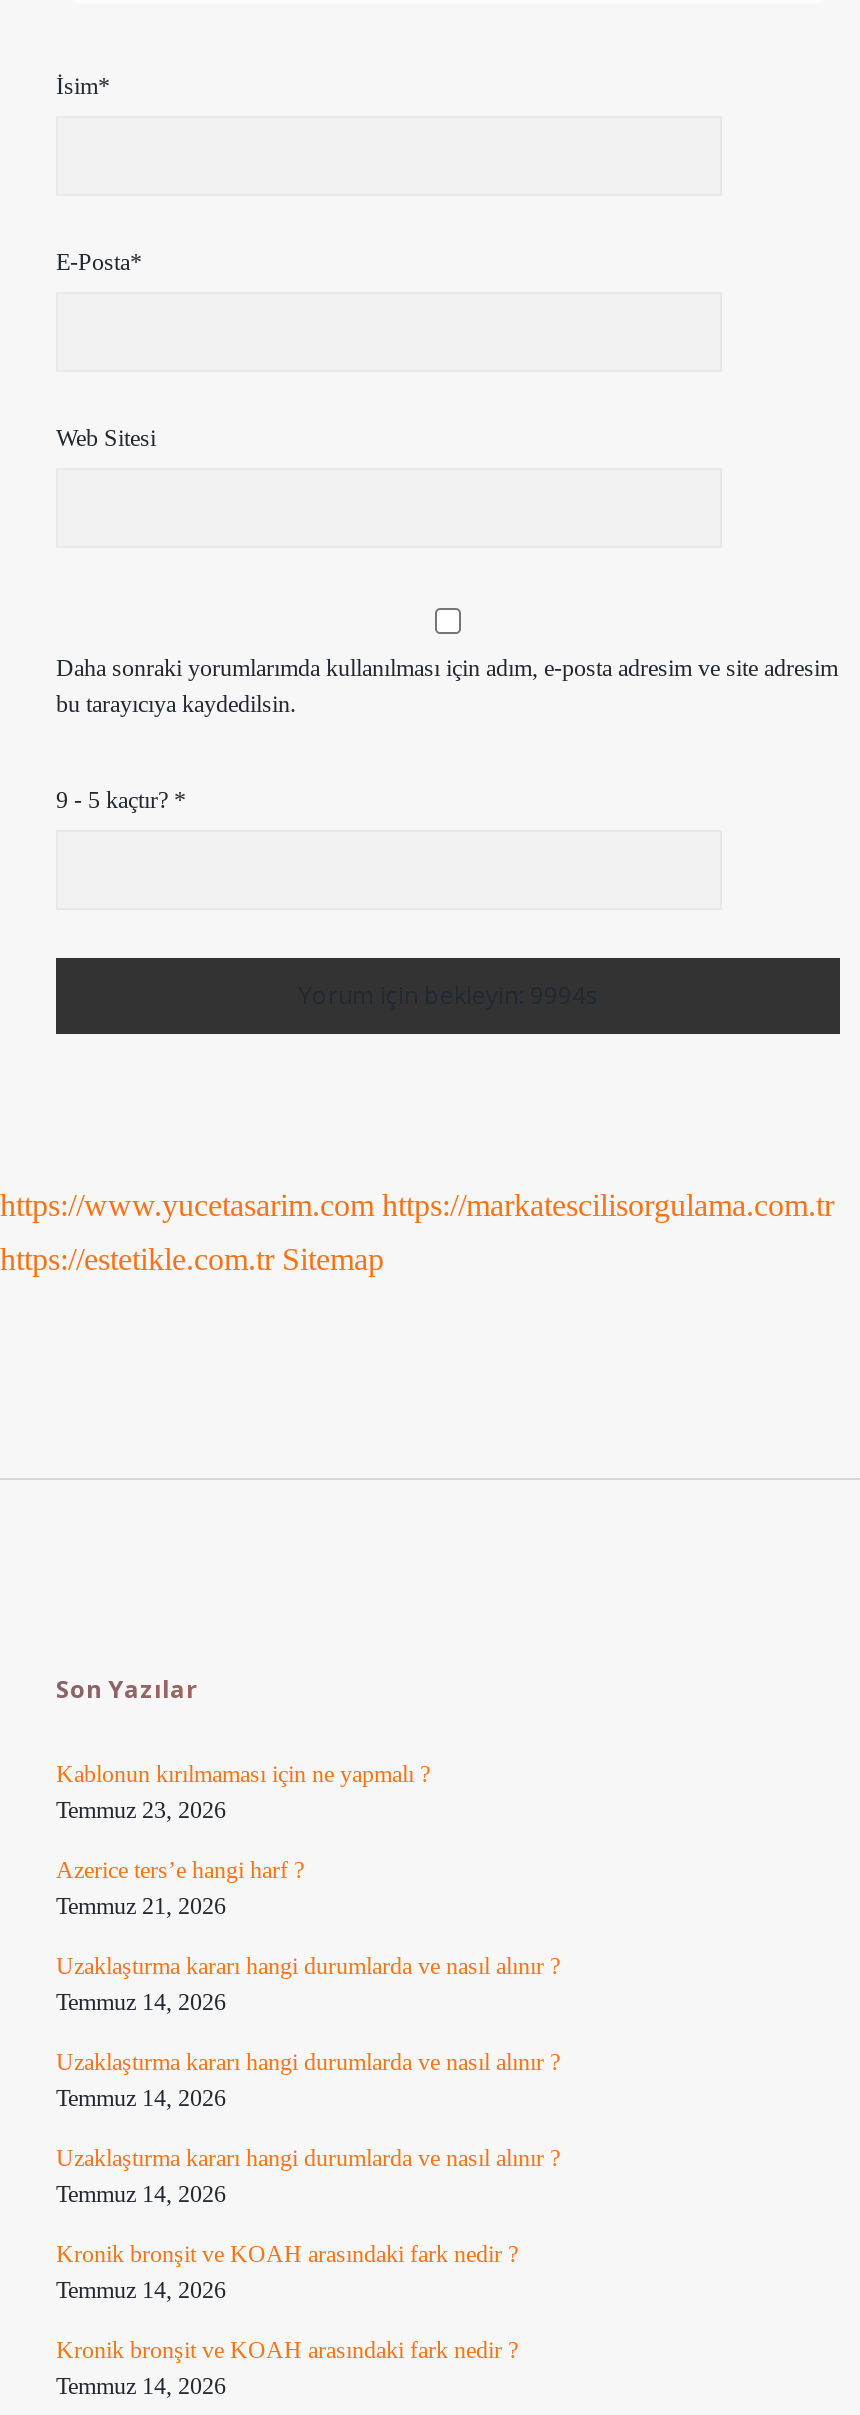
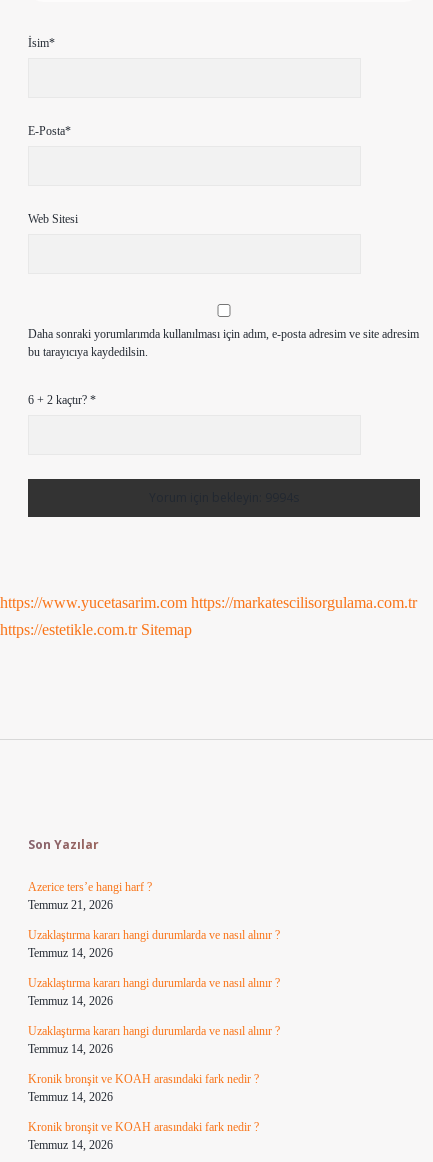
- 9 - 5 kaçtır? *
+ 6 + 2 kaçtır? *

- Kablonun kırılmaması için ne yapmalı ?
- Temmuz 23, 2026
